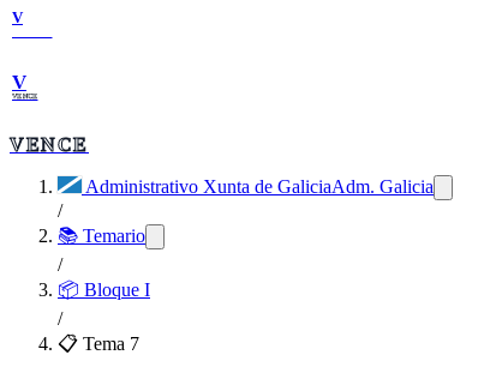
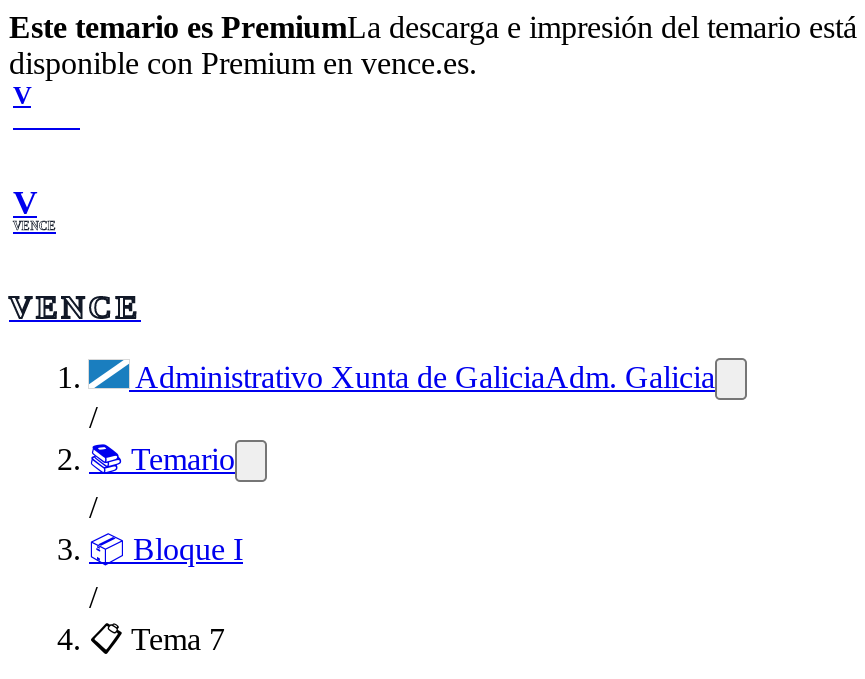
+ Este temario es PremiumLa descarga e impresión del temario está
+ disponible con Premium en vence.es.
